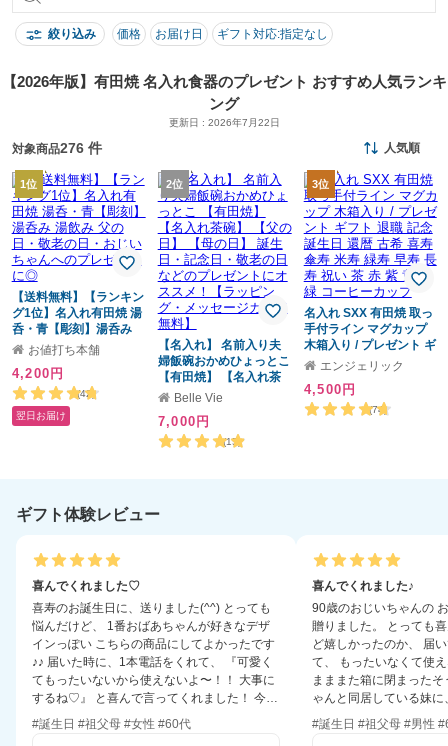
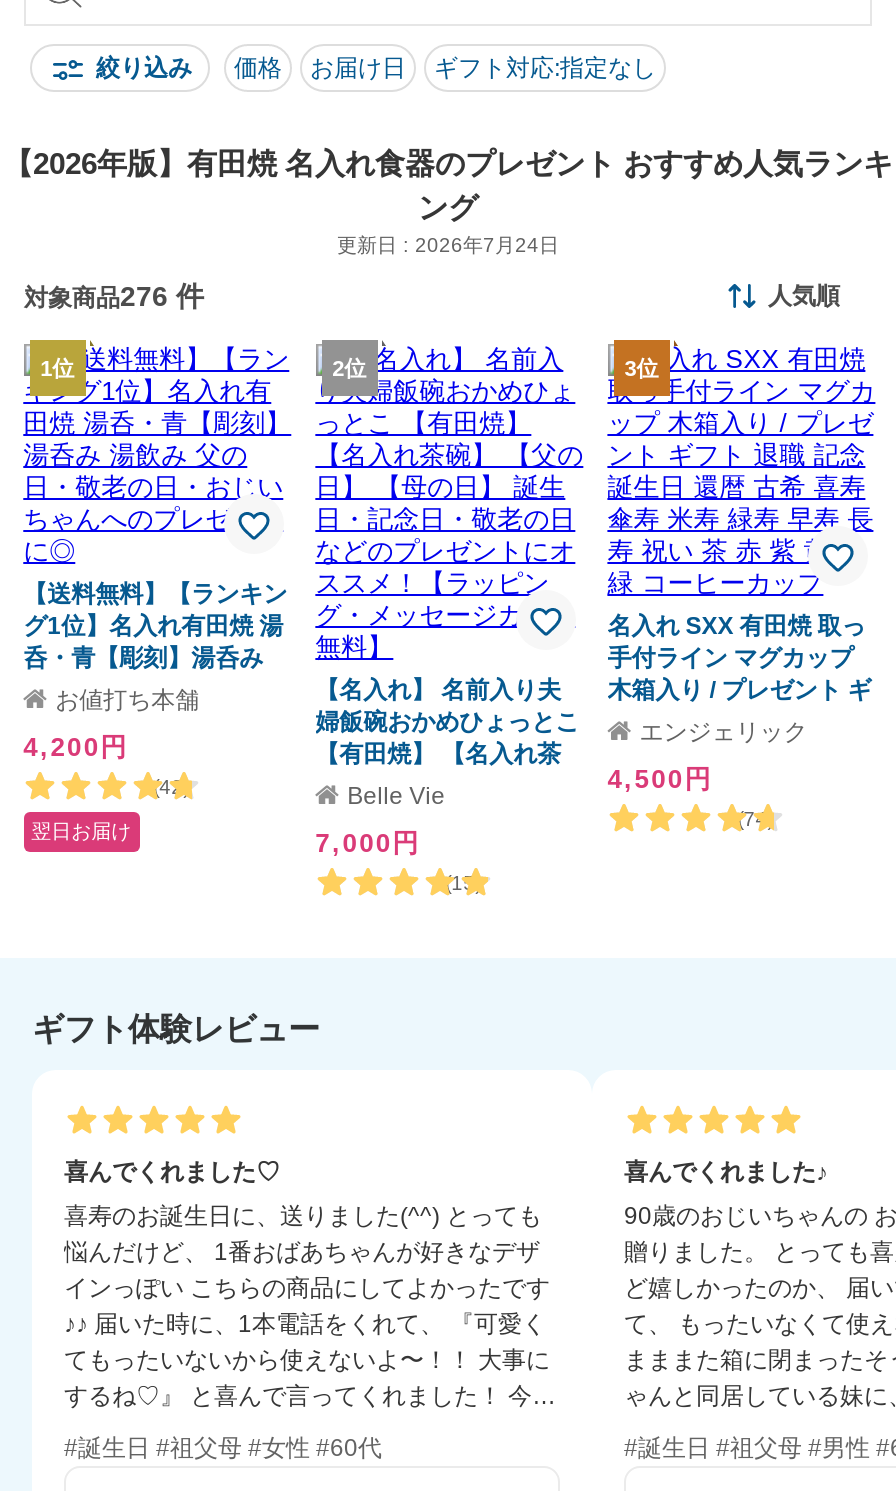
- 更新日 : 2026年7月22日
+ 更新日 : 2026年7月24日
